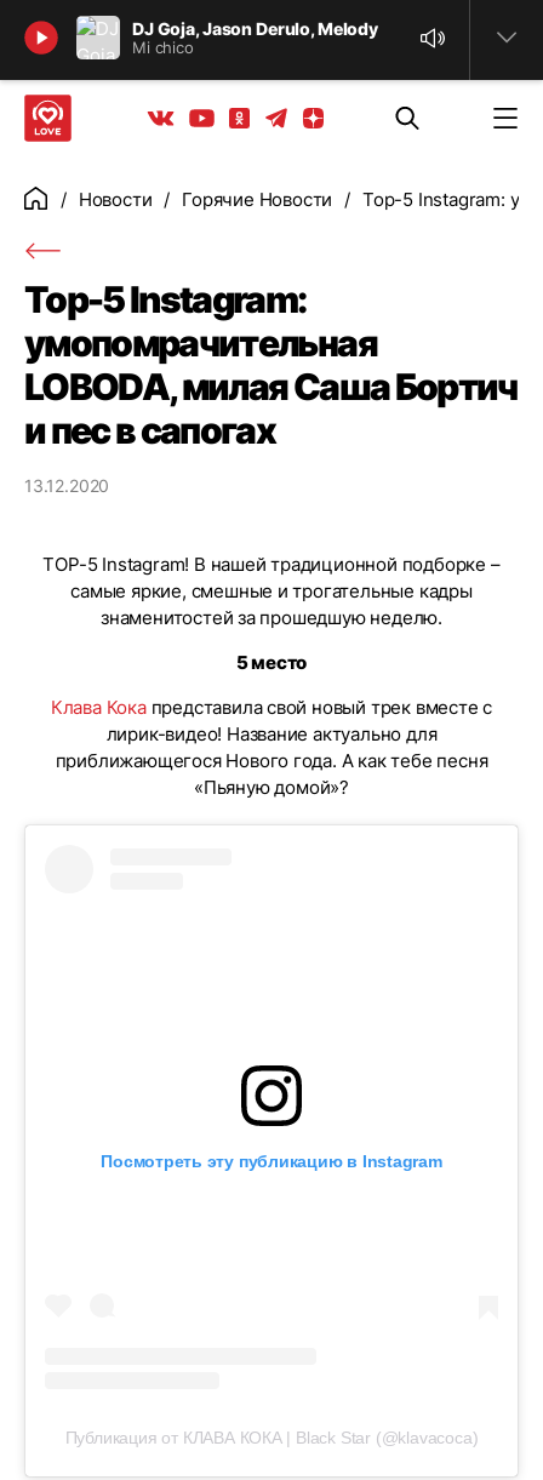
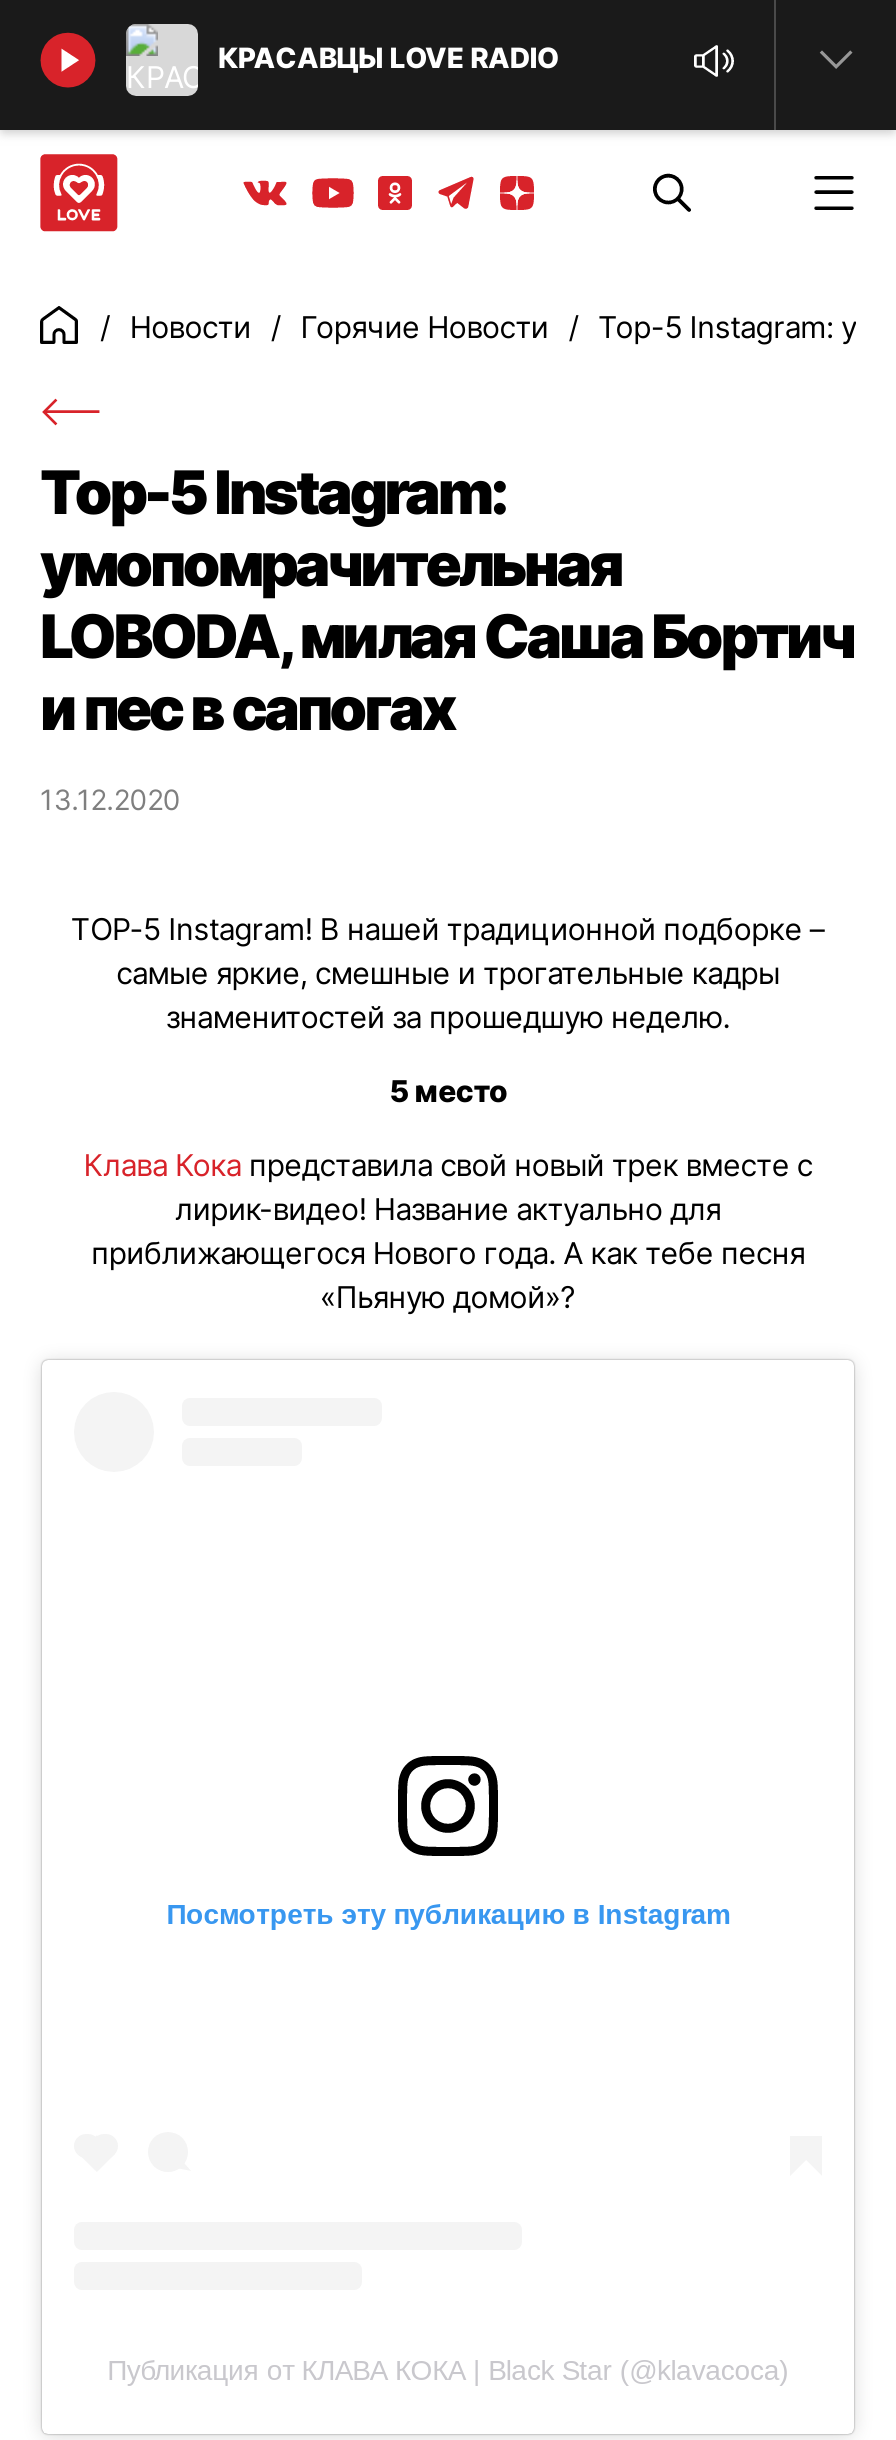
- DJ Goja, Jason Derulo, Melody
- Mi chico
+ КРАСАВЦЫ LOVE RADIO
